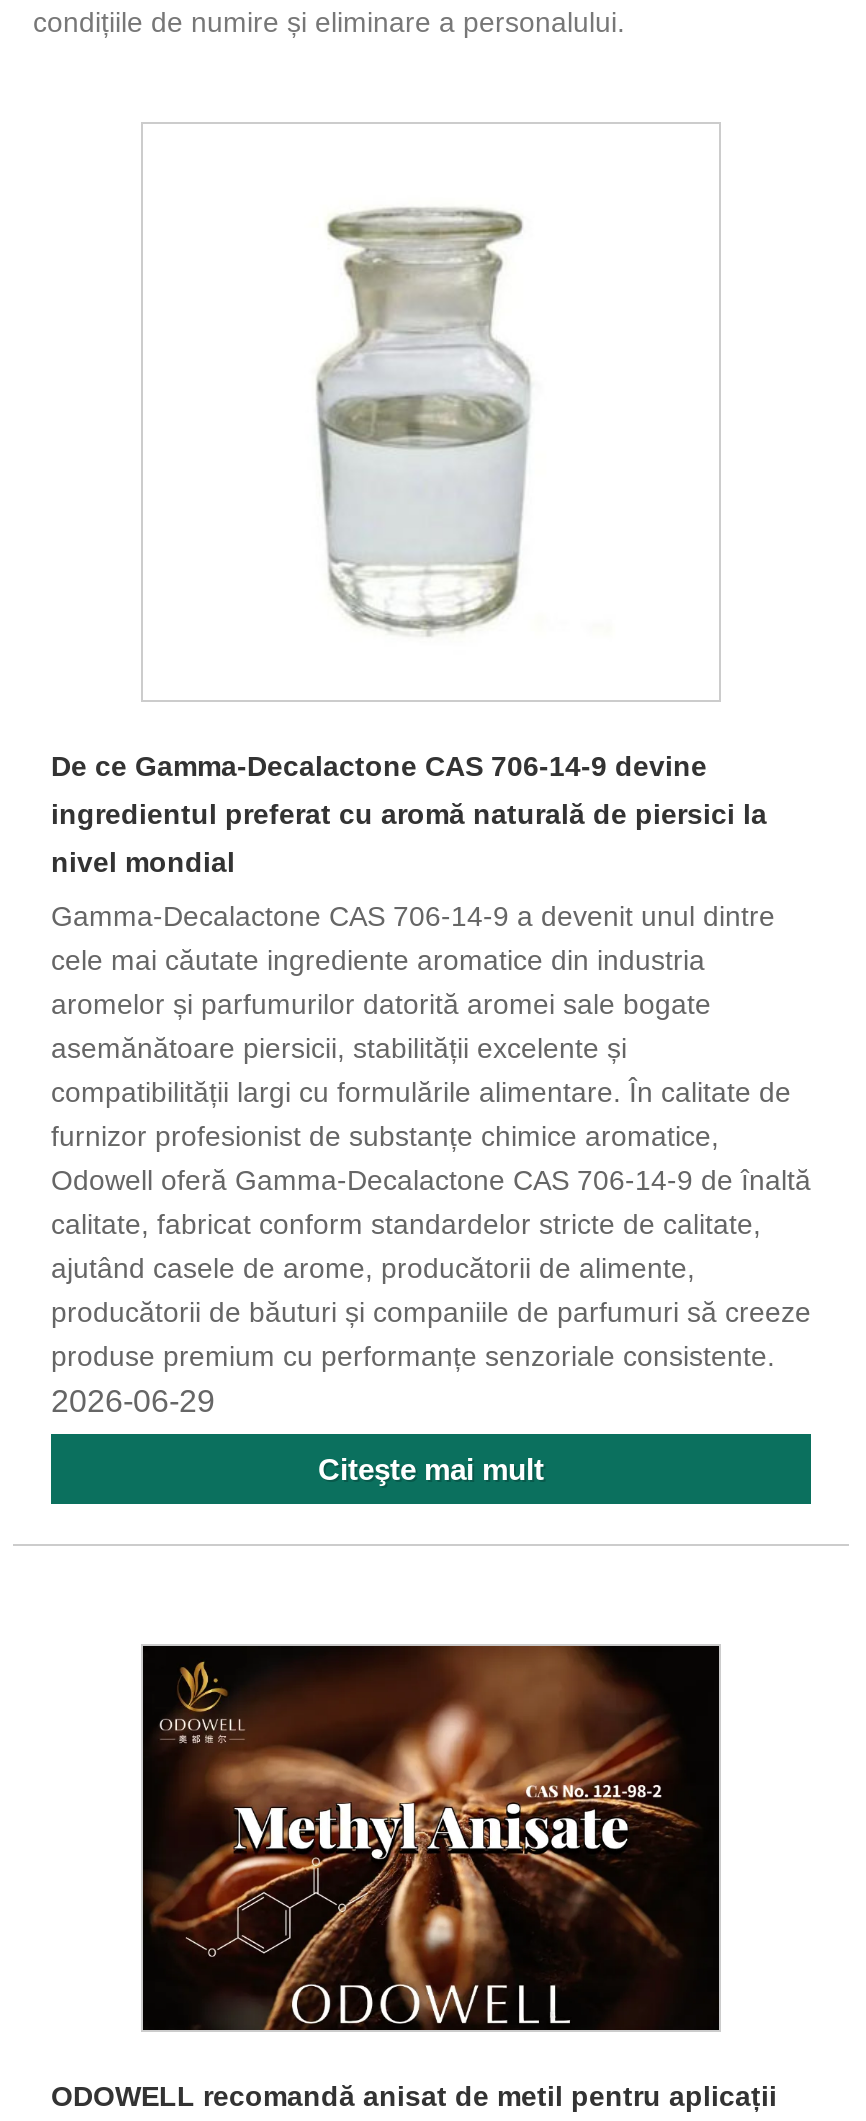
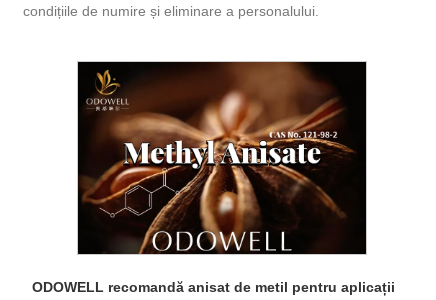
- [image]

- De ce Gamma-Decalactone CAS 706-14-9 devine
- ingredientul preferat cu aromă naturală de piersici la
- nivel mondial
- Gamma-Decalactone CAS 706-14-9 a devenit unul dintre
- cele mai căutate ingrediente aromatice din industria
- aromelor și parfumurilor datorită aromei sale bogate
- asemănătoare piersicii, stabilității excelente și
- compatibilității largi cu formulările alimentare. În calitate de
- furnizor profesionist de substanțe chimice aromatice,
- Odowell oferă Gamma-Decalactone CAS 706-14-9 de înaltă
- calitate, fabricat conform standardelor stricte de calitate,
- ajutând casele de arome, producătorii de alimente,
- producătorii de băuturi și companiile de parfumuri să creeze
- produse premium cu performanțe senzoriale consistente.
- 2026-06-29
- Citeşte mai mult
